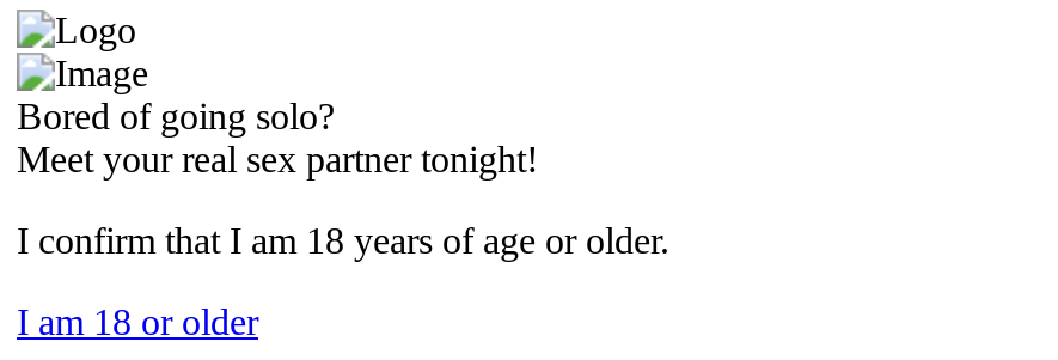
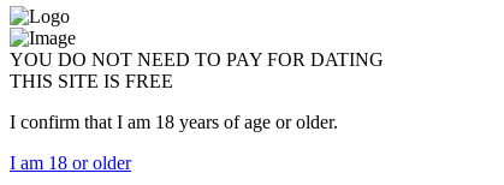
- Bored of going solo?
- Meet your real sex partner tonight!
+ YOU DO NOT NEED TO PAY FOR DATING
+ THIS SITE IS FREE
